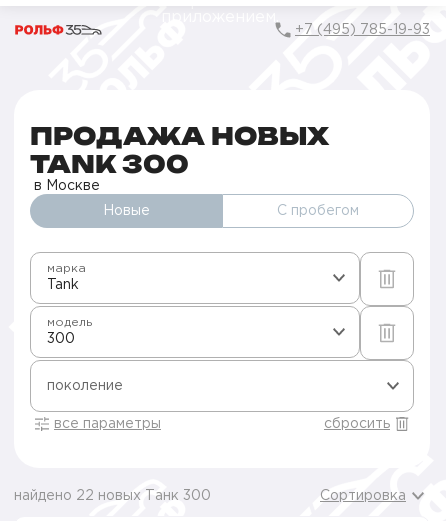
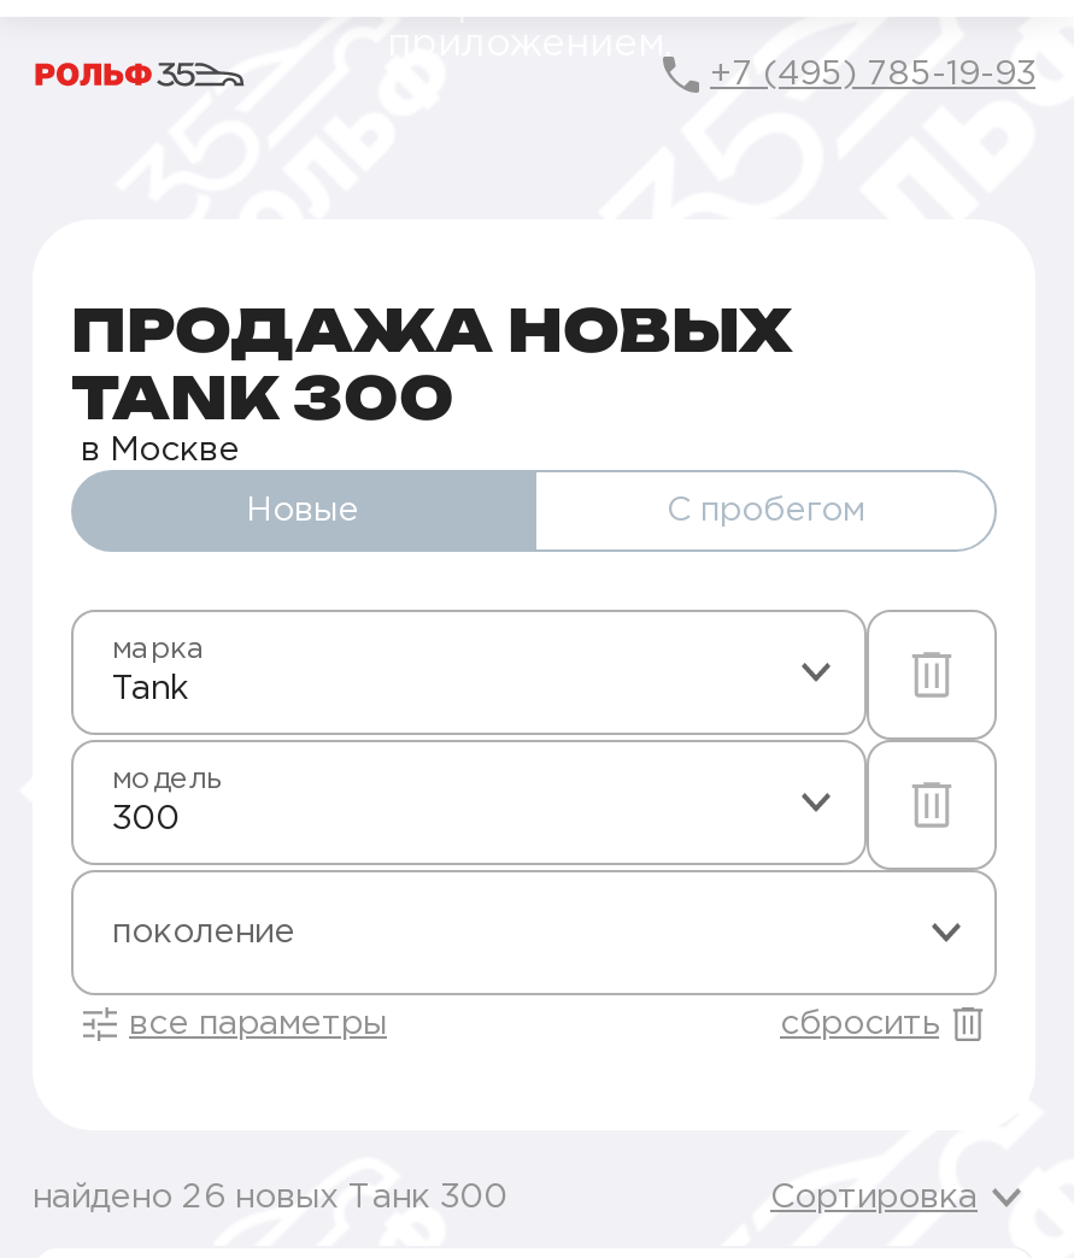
- найдено 22 новых Танк 300
+ найдено 26 новых Танк 300
